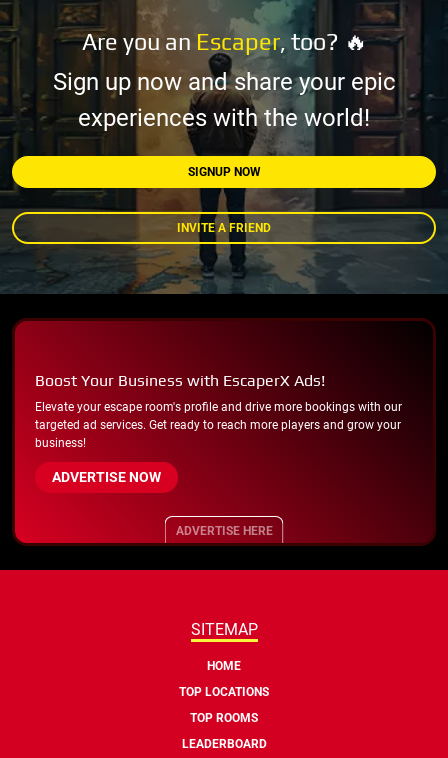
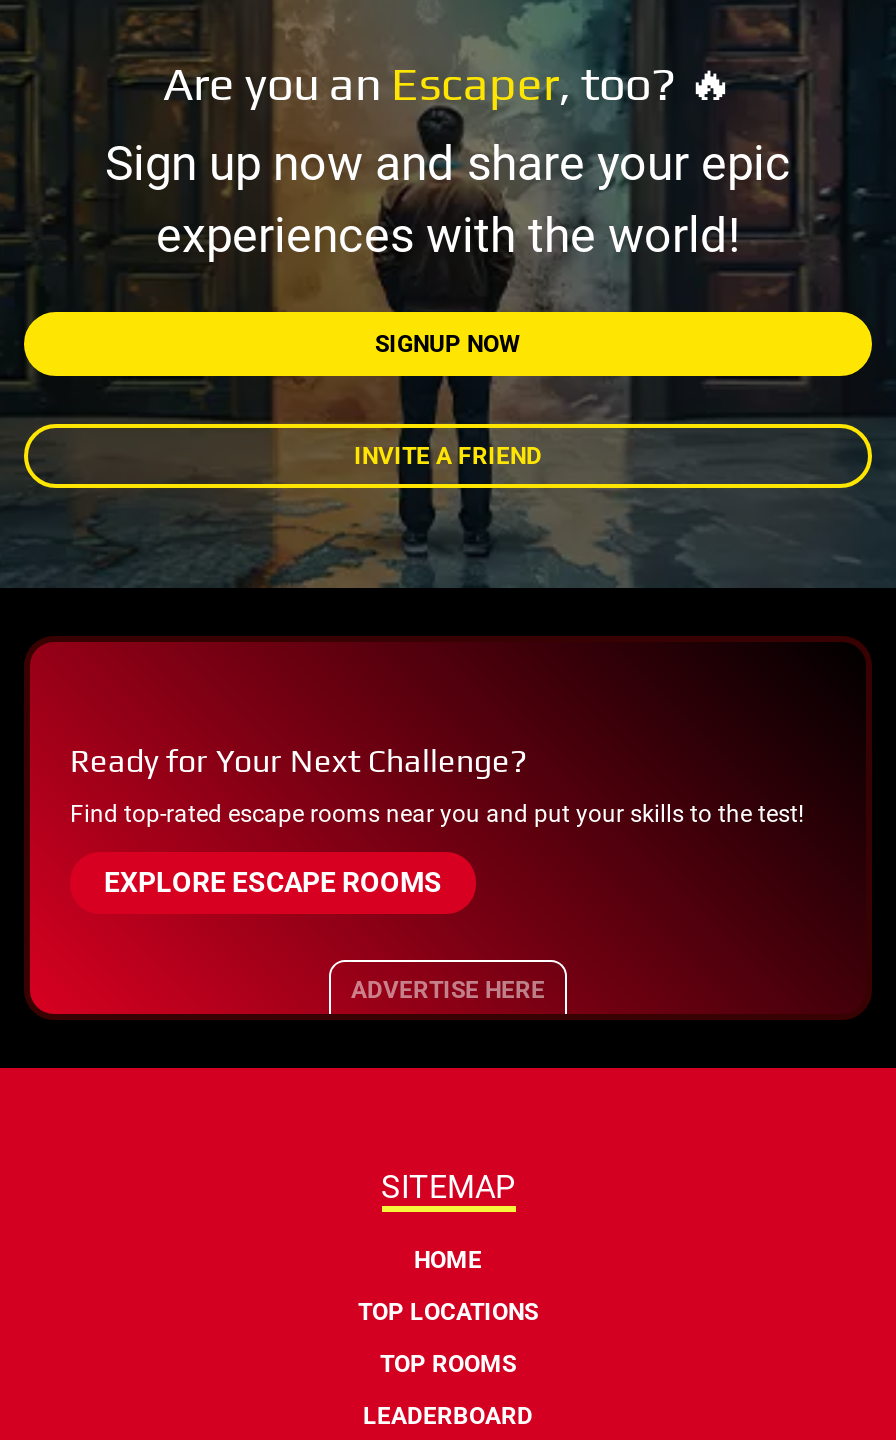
- Boost Your Business with EscaperX Ads!
+ Ready for Your Next Challenge?

- Elevate your escape room's profile and drive more bookings with our
- targeted ad services. Get ready to reach more players and grow your
- business!
+ Find top-rated escape rooms near you and put your skills to the test!

- ADVERTISE NOW
+ EXPLORE ESCAPE ROOMS
